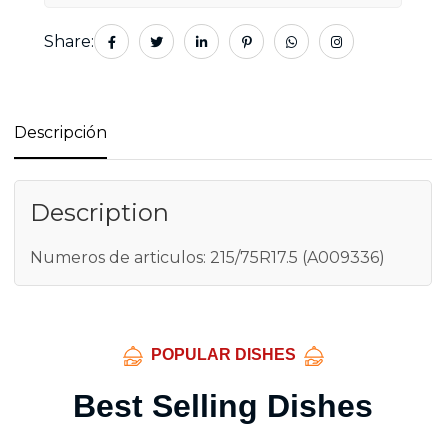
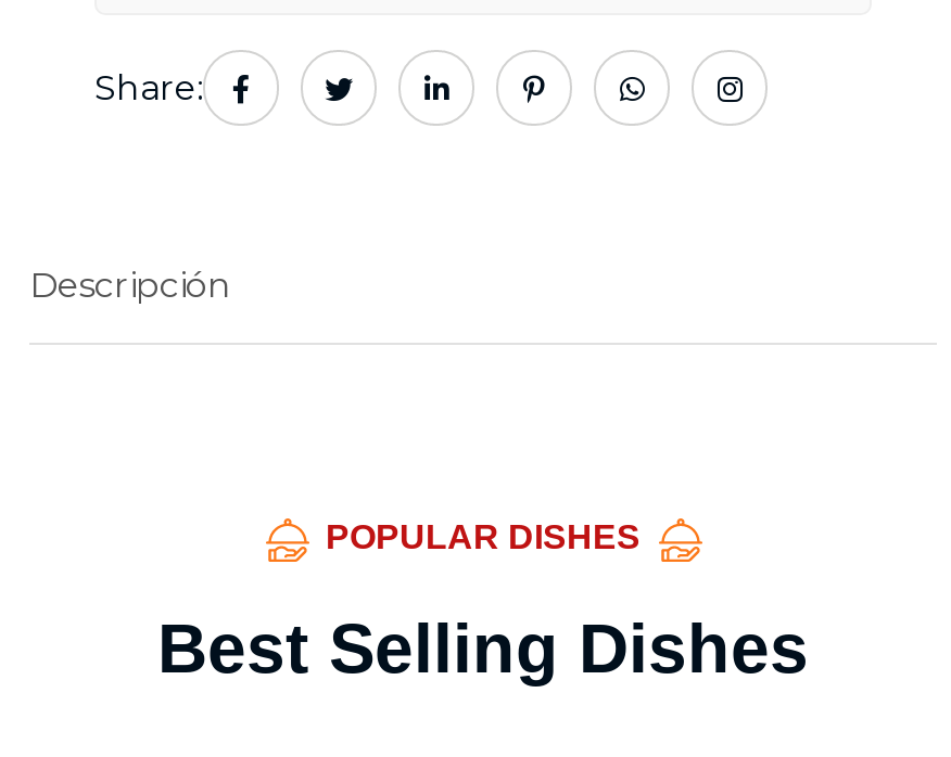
- Description
- Numeros de articulos: 215/75R17.5 (A009336)
